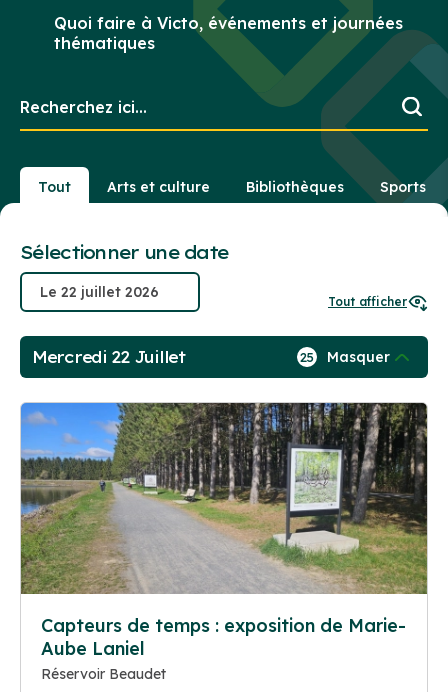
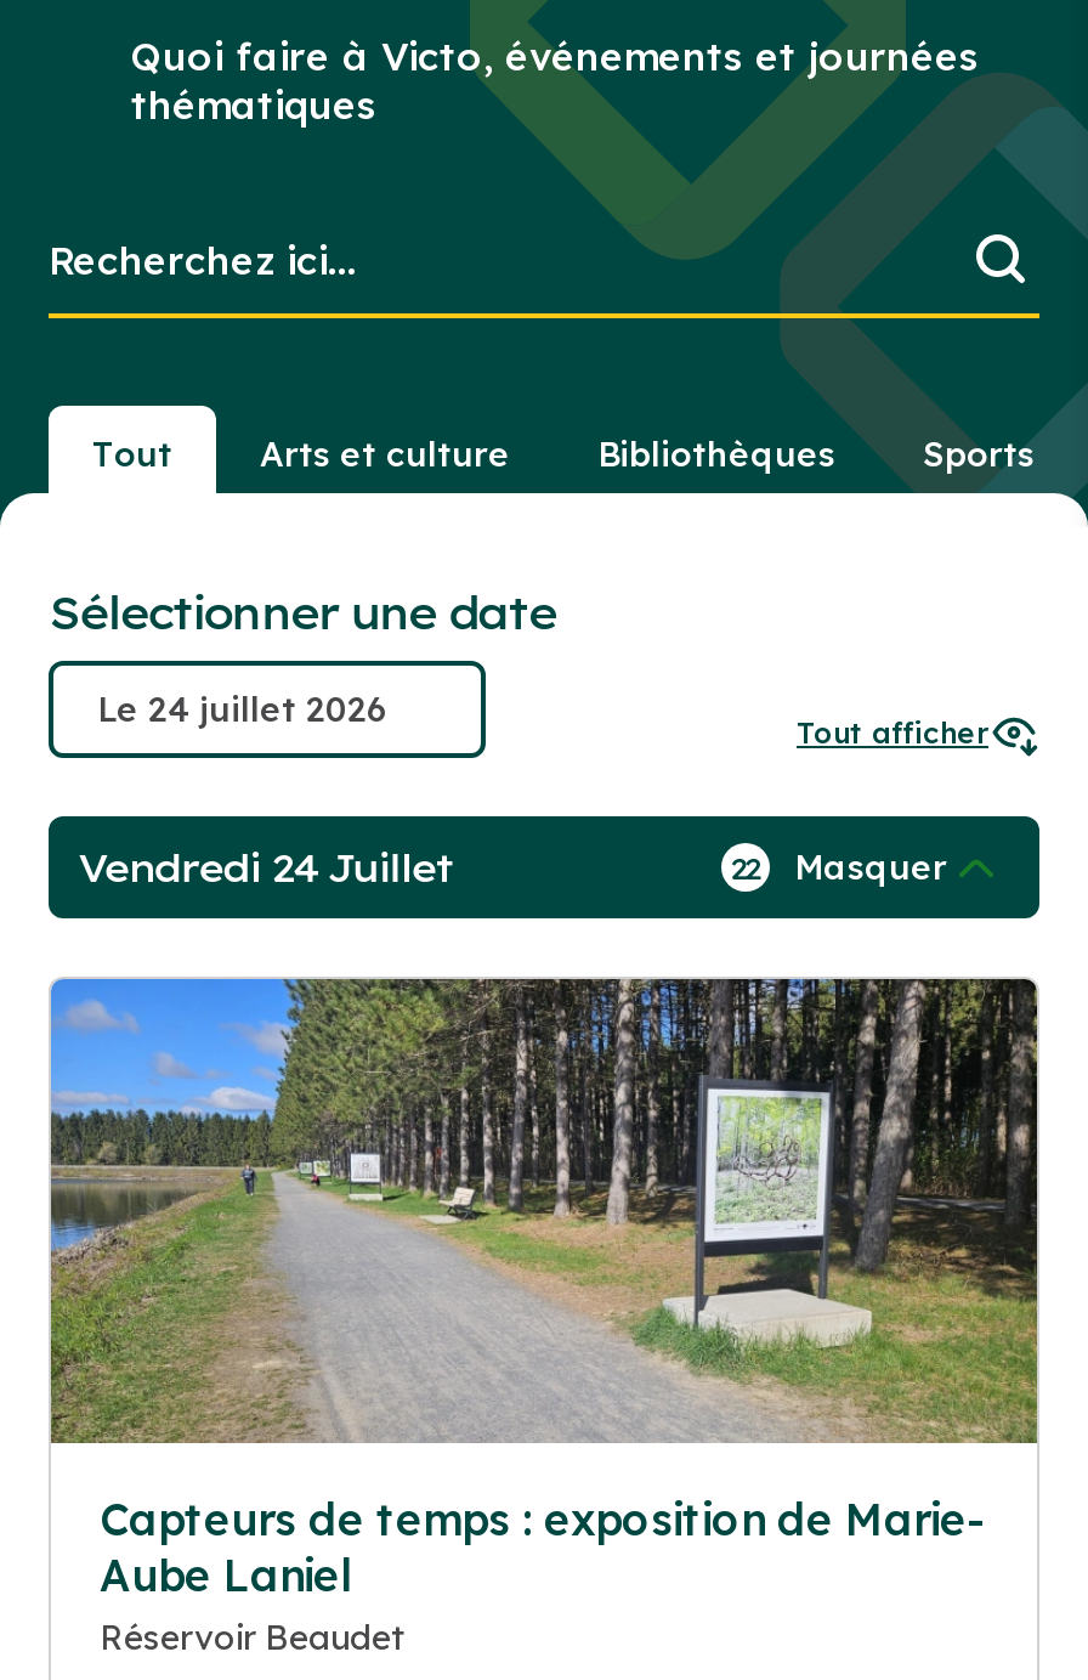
- Mercredi 22 Juillet
+ Vendredi 24 Juillet

- 25 Masquer
+ 22 Masquer
